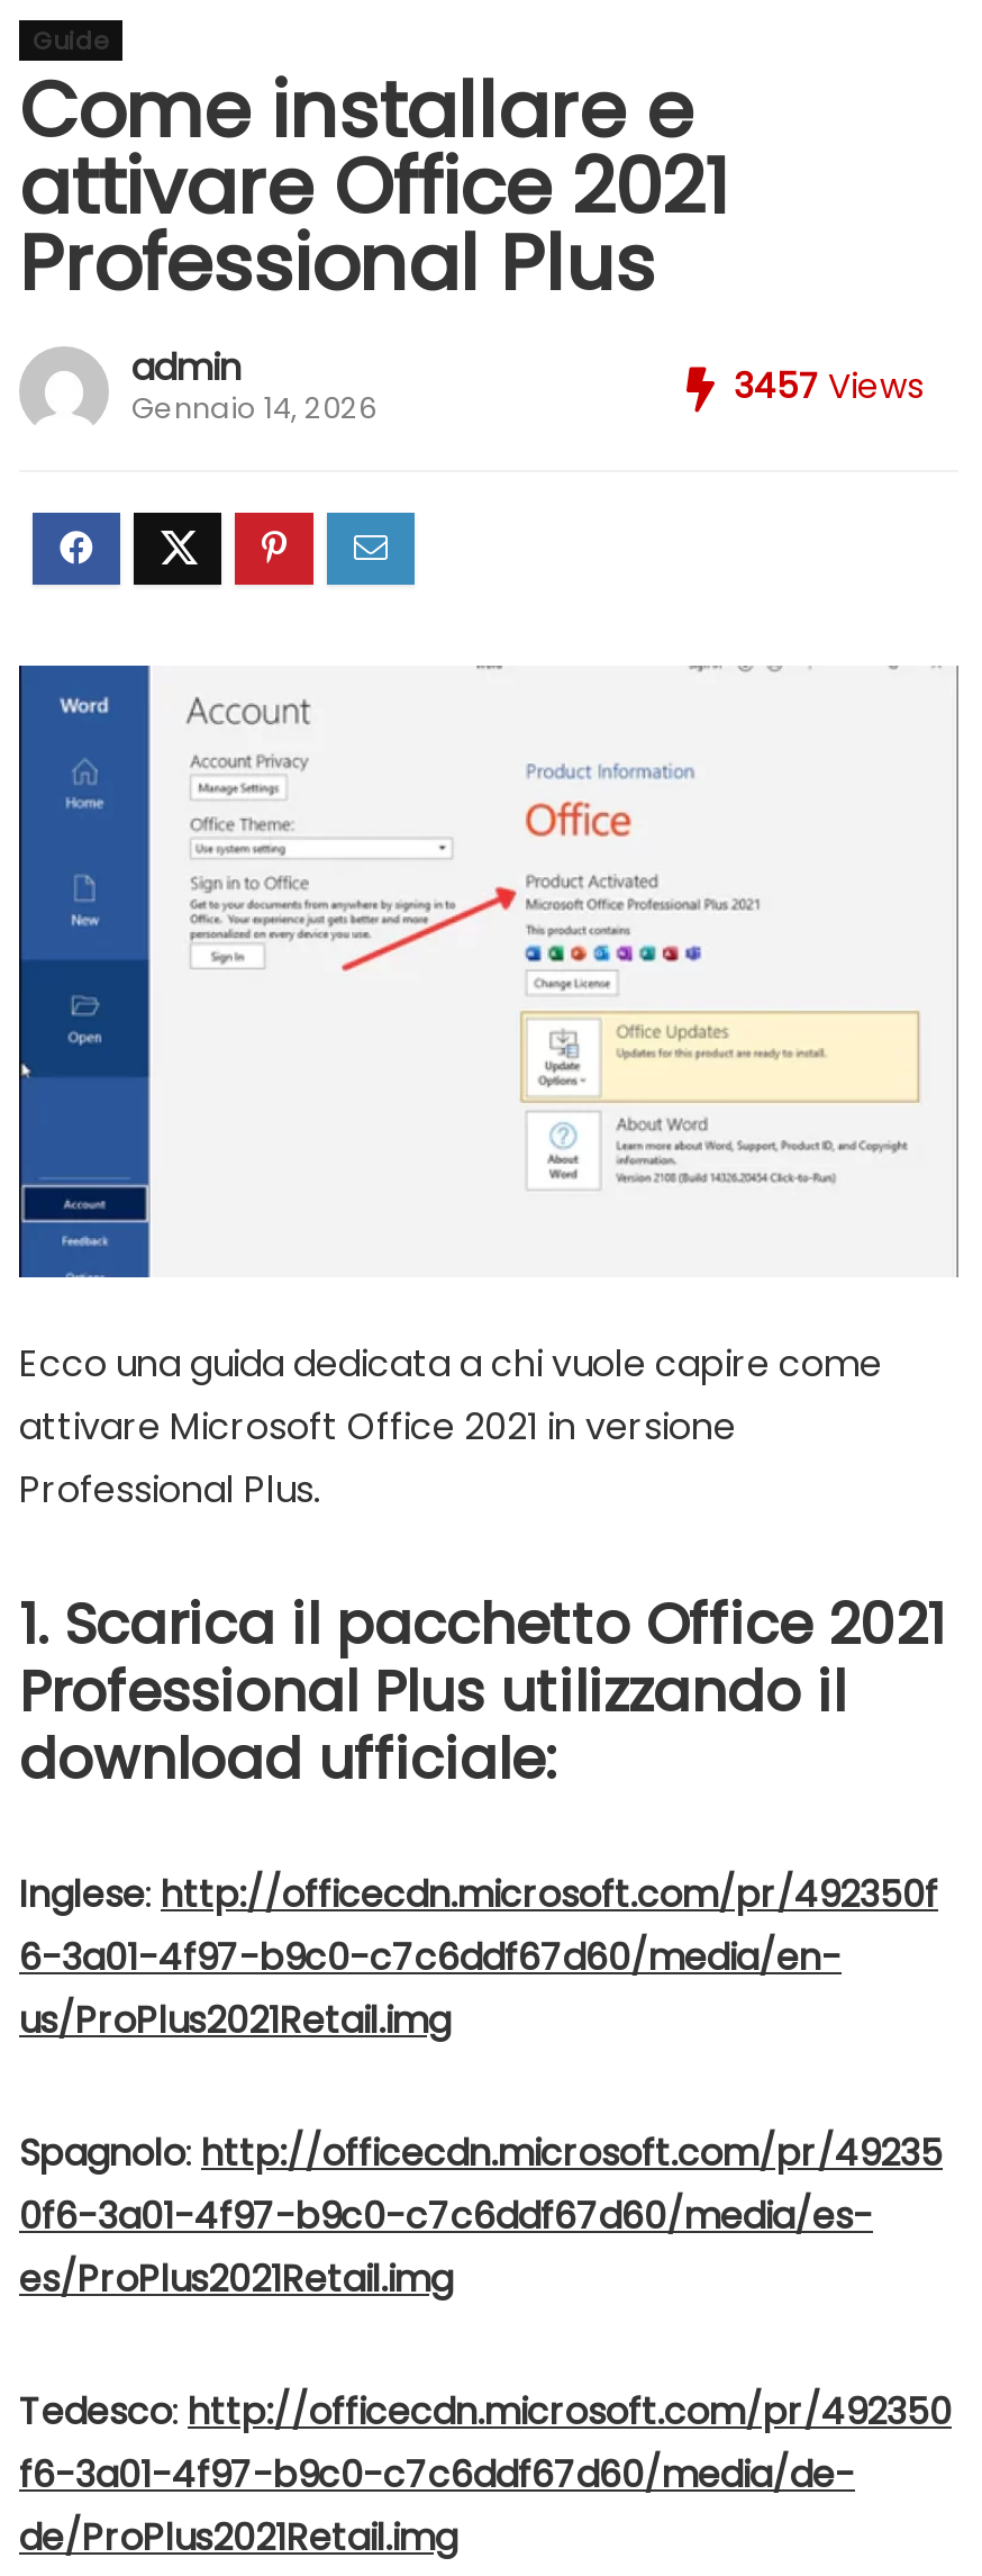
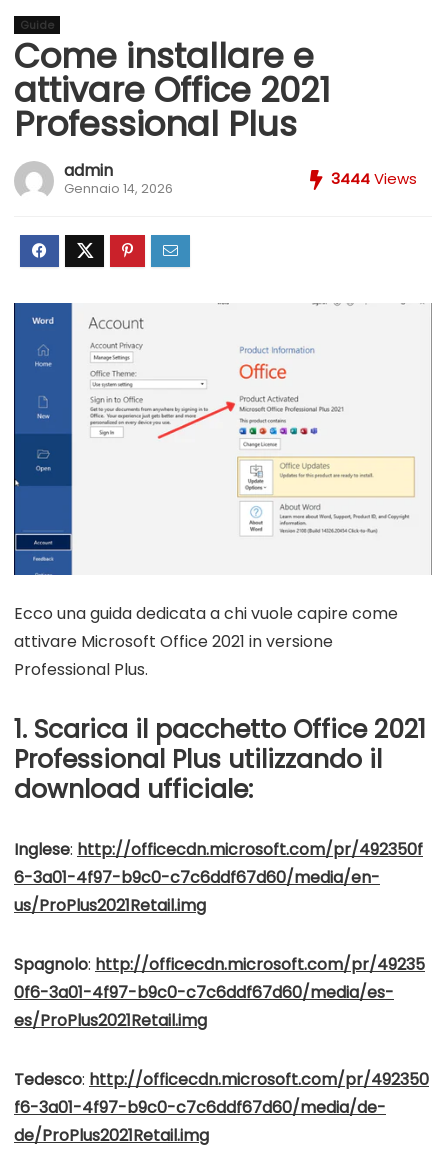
- 3457 Views
+ 3444 Views
